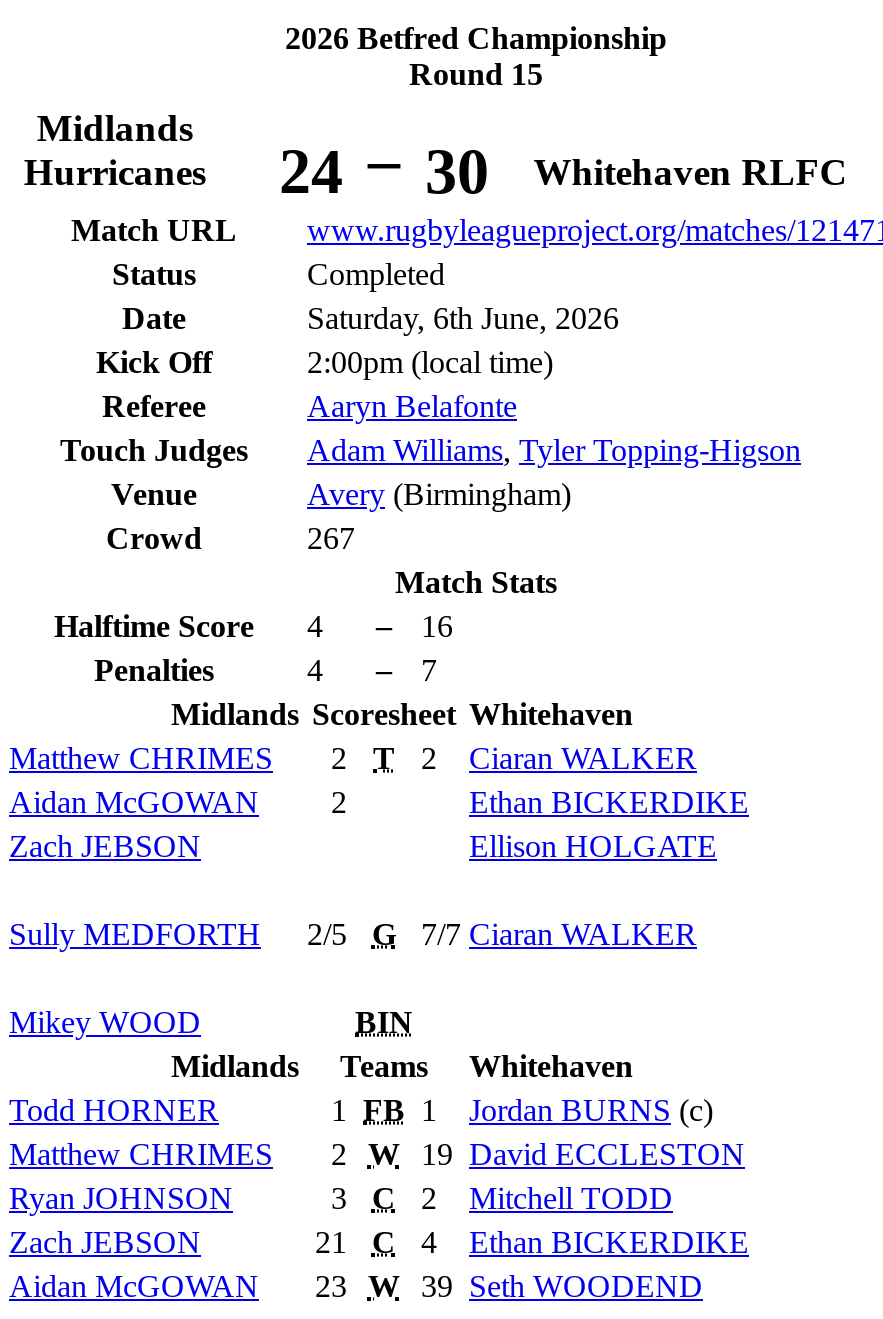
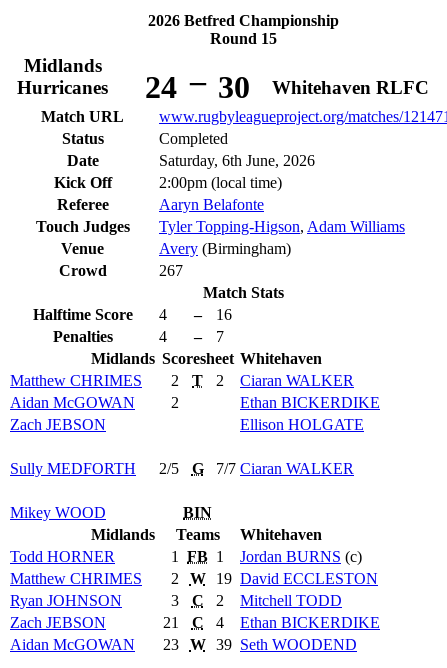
- Adam Williams, Tyler Topping-Higson
+ Tyler Topping-Higson, Adam Williams
